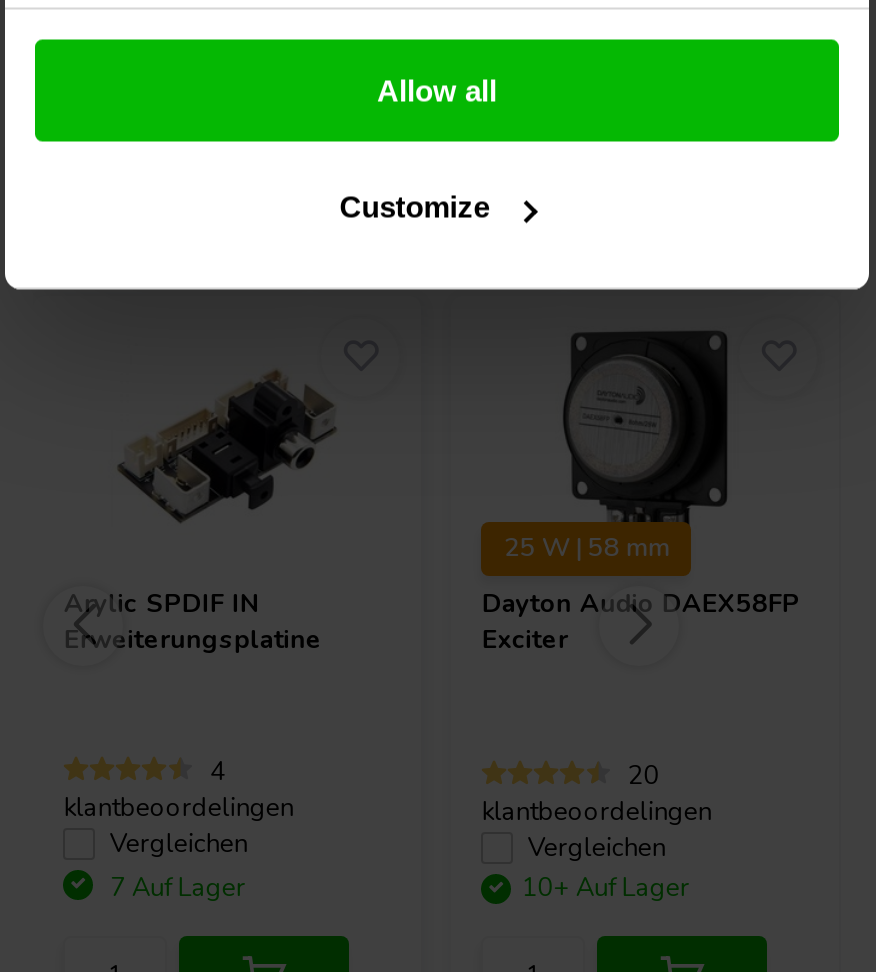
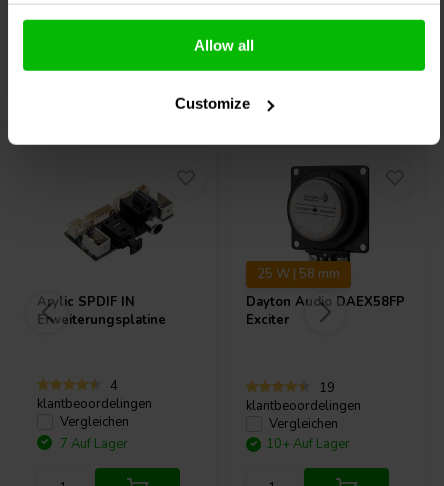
- 20
+ 19
